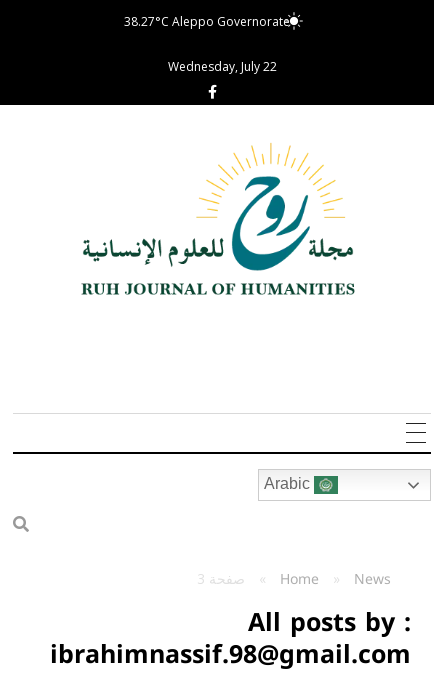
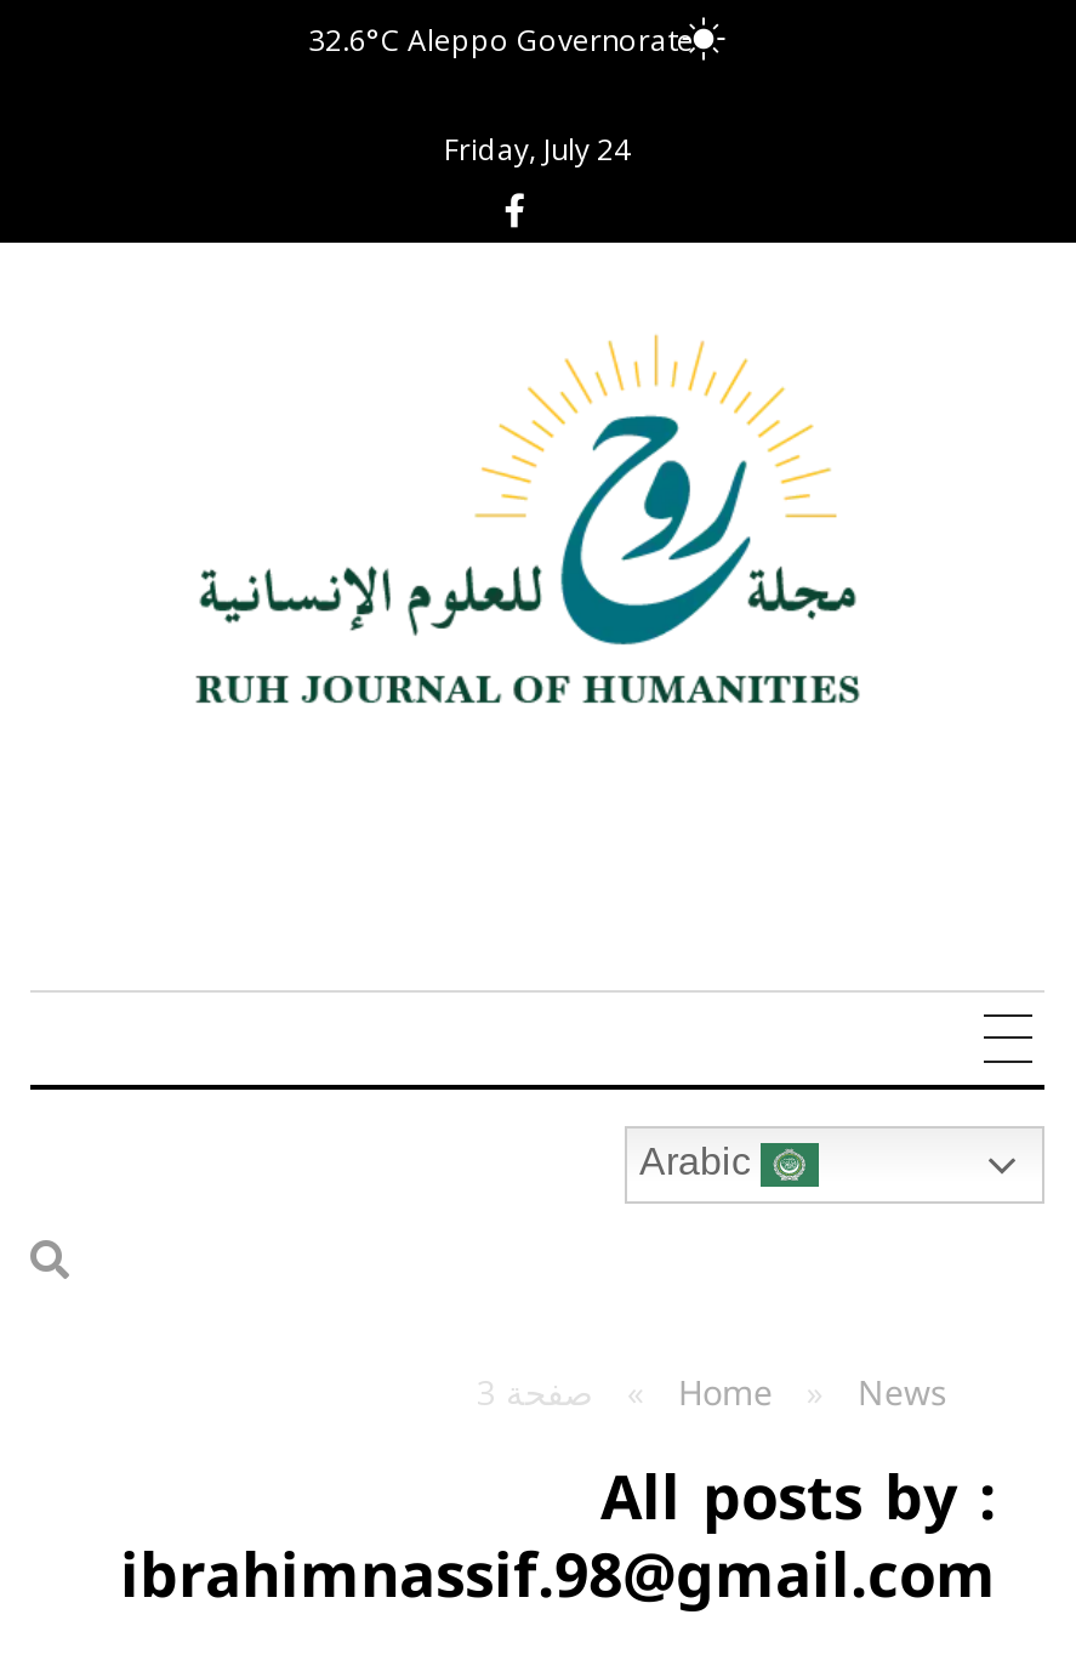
- 38.27°C Aleppo Governorate
+ 32.6°C Aleppo Governorate

- Wednesday, July 22
+ Friday, July 24
